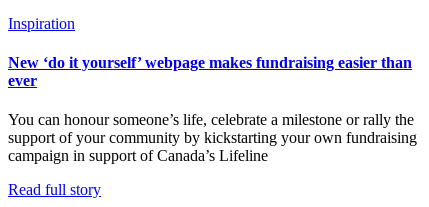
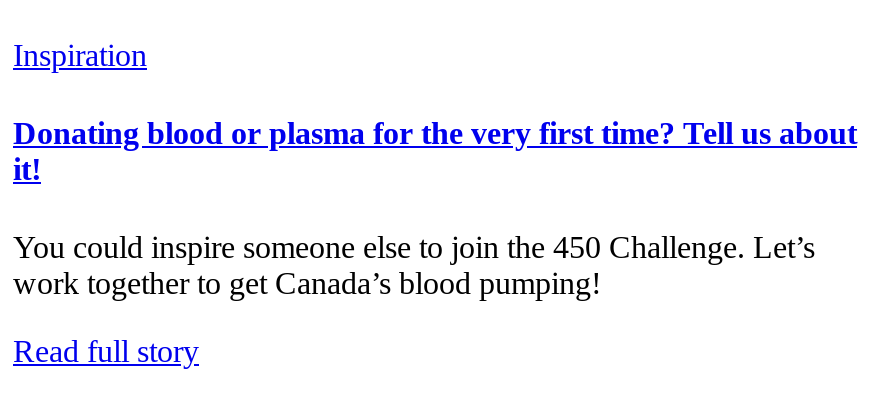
- New ‘do it yourself’ webpage makes fundraising easier than
- ever
+ Donating blood or plasma for the very first time? Tell us about
+ it!

- You can honour someone’s life, celebrate a milestone or rally the
- support of your community by kickstarting your own fundraising
- campaign in support of Canada’s Lifeline
+ You could inspire someone else to join the 450 Challenge. Let’s
+ work together to get Canada’s blood pumping!
